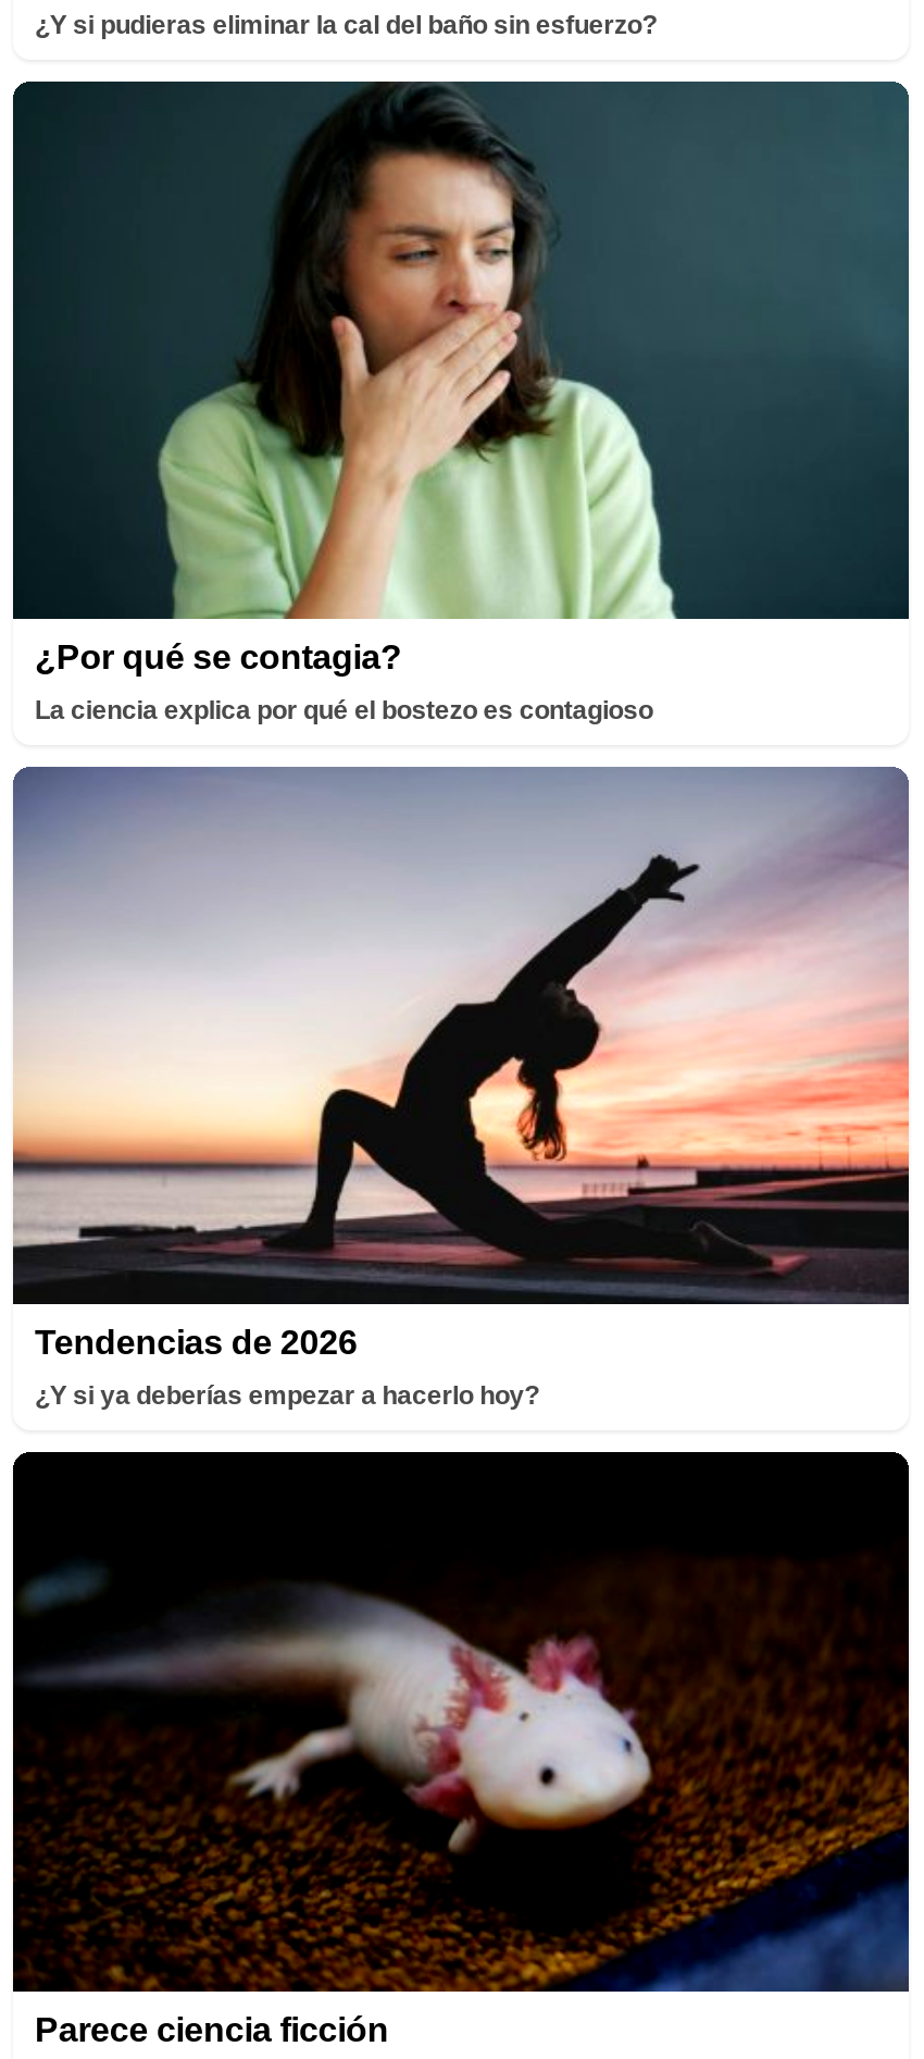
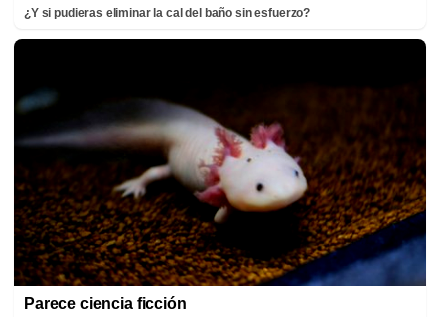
- [image]
- ¿Por qué se contagia?
- La ciencia explica por qué el bostezo es contagioso

- [image]
- Tendencias de 2026
- ¿Y si ya deberías empezar a hacerlo hoy?
